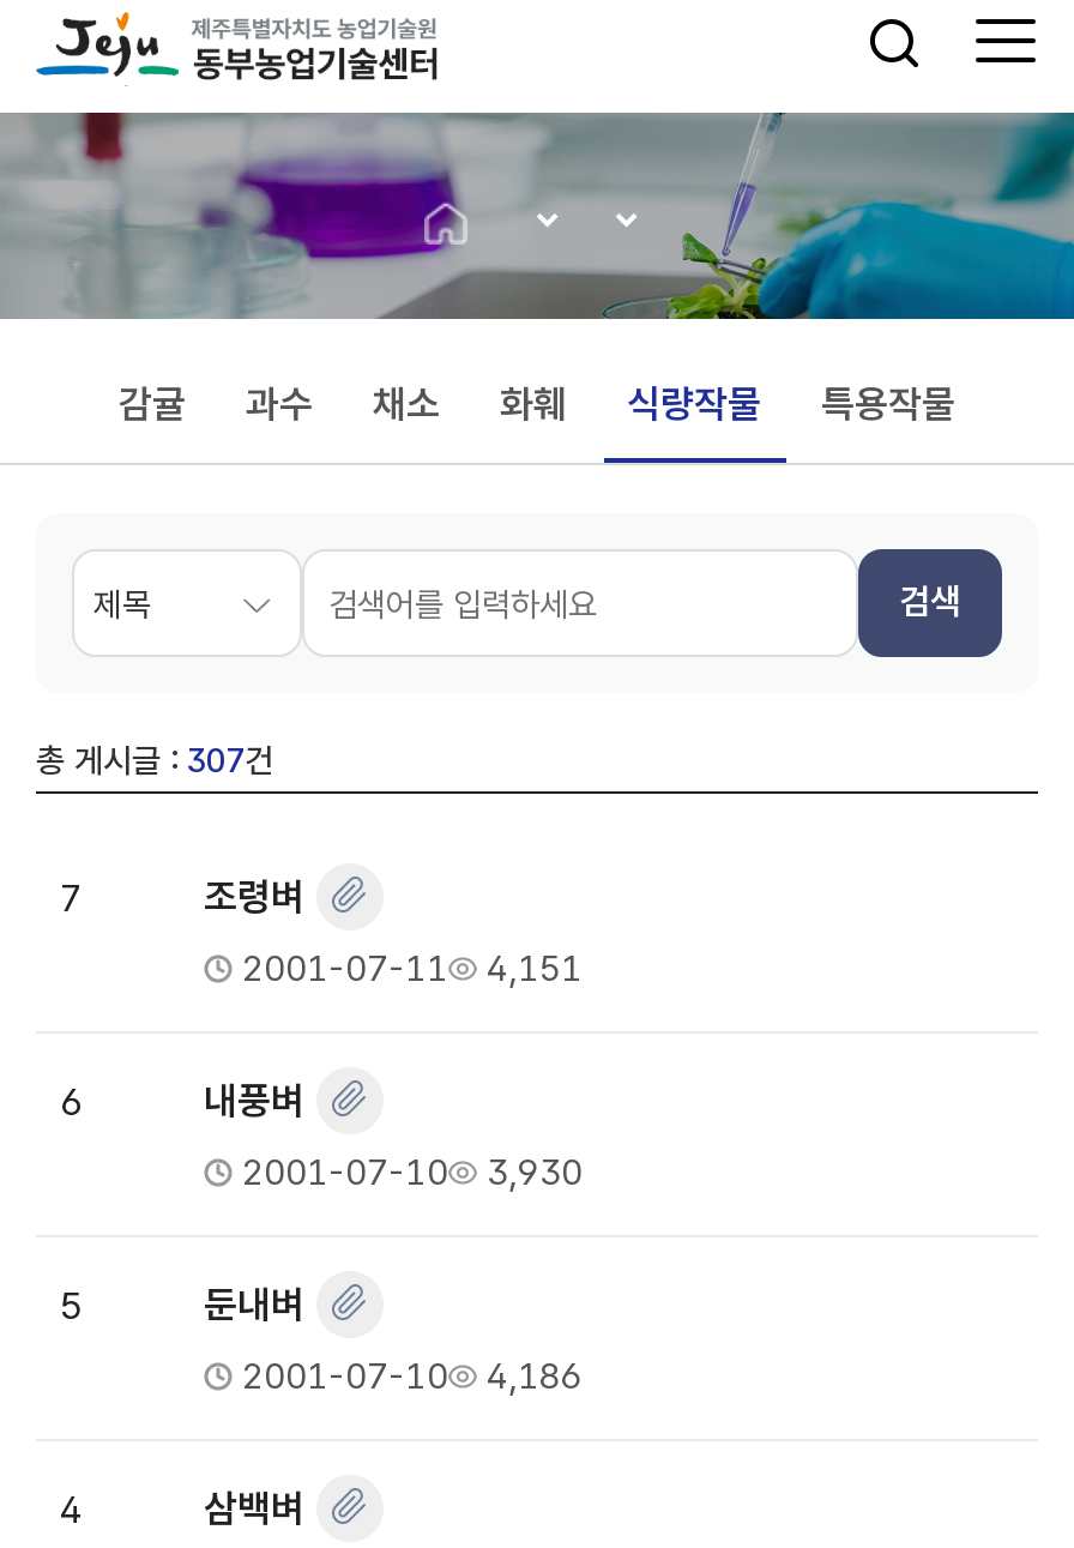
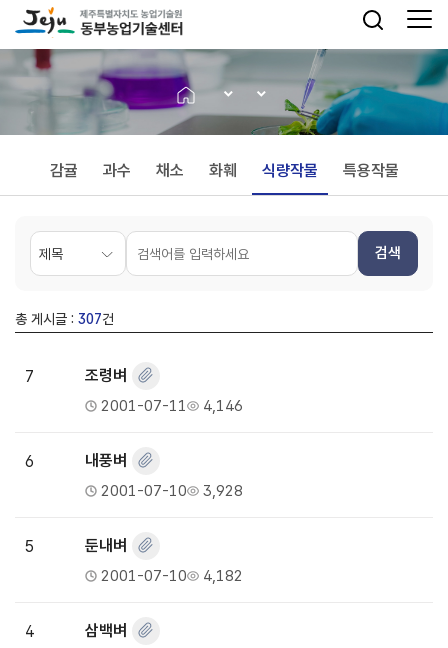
- 2001-07-11 4,151
+ 2001-07-11 4,146

- 2001-07-10 3,930
+ 2001-07-10 3,928

- 2001-07-10 4,186
+ 2001-07-10 4,182
